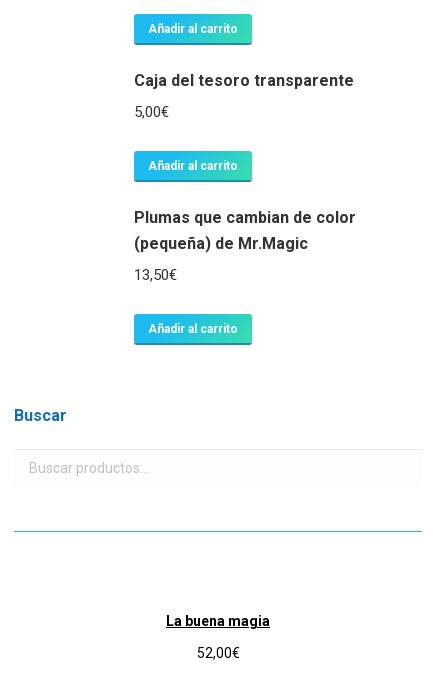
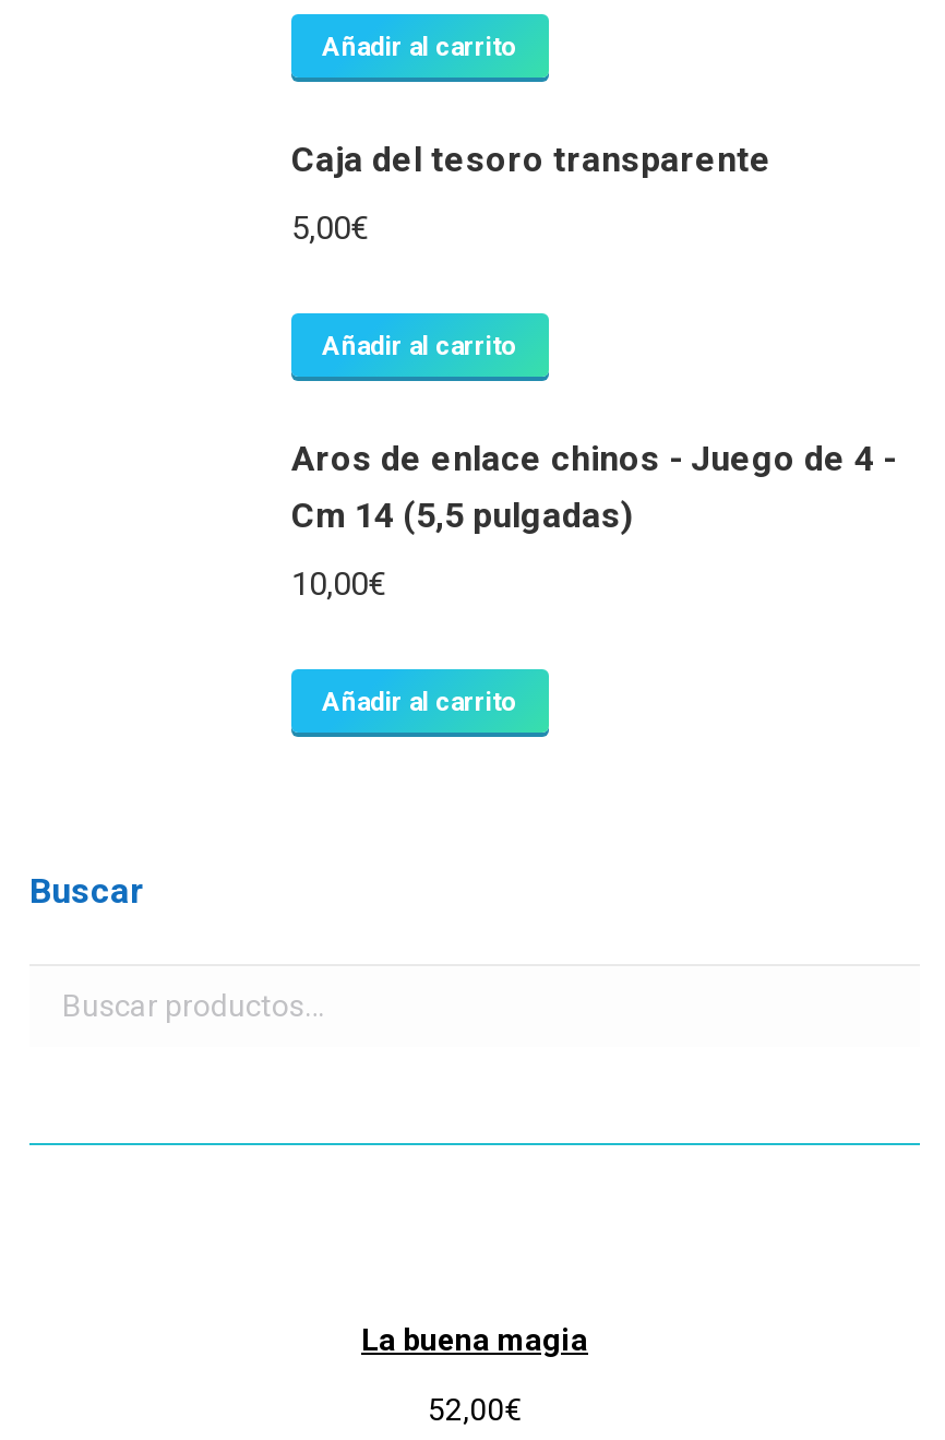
- Plumas que cambian de color
- (pequeña) de Mr.Magic
+ Aros de enlace chinos - Juego de 4 -
+ Cm 14 (5,5 pulgadas)

- 13,50€
+ 10,00€
